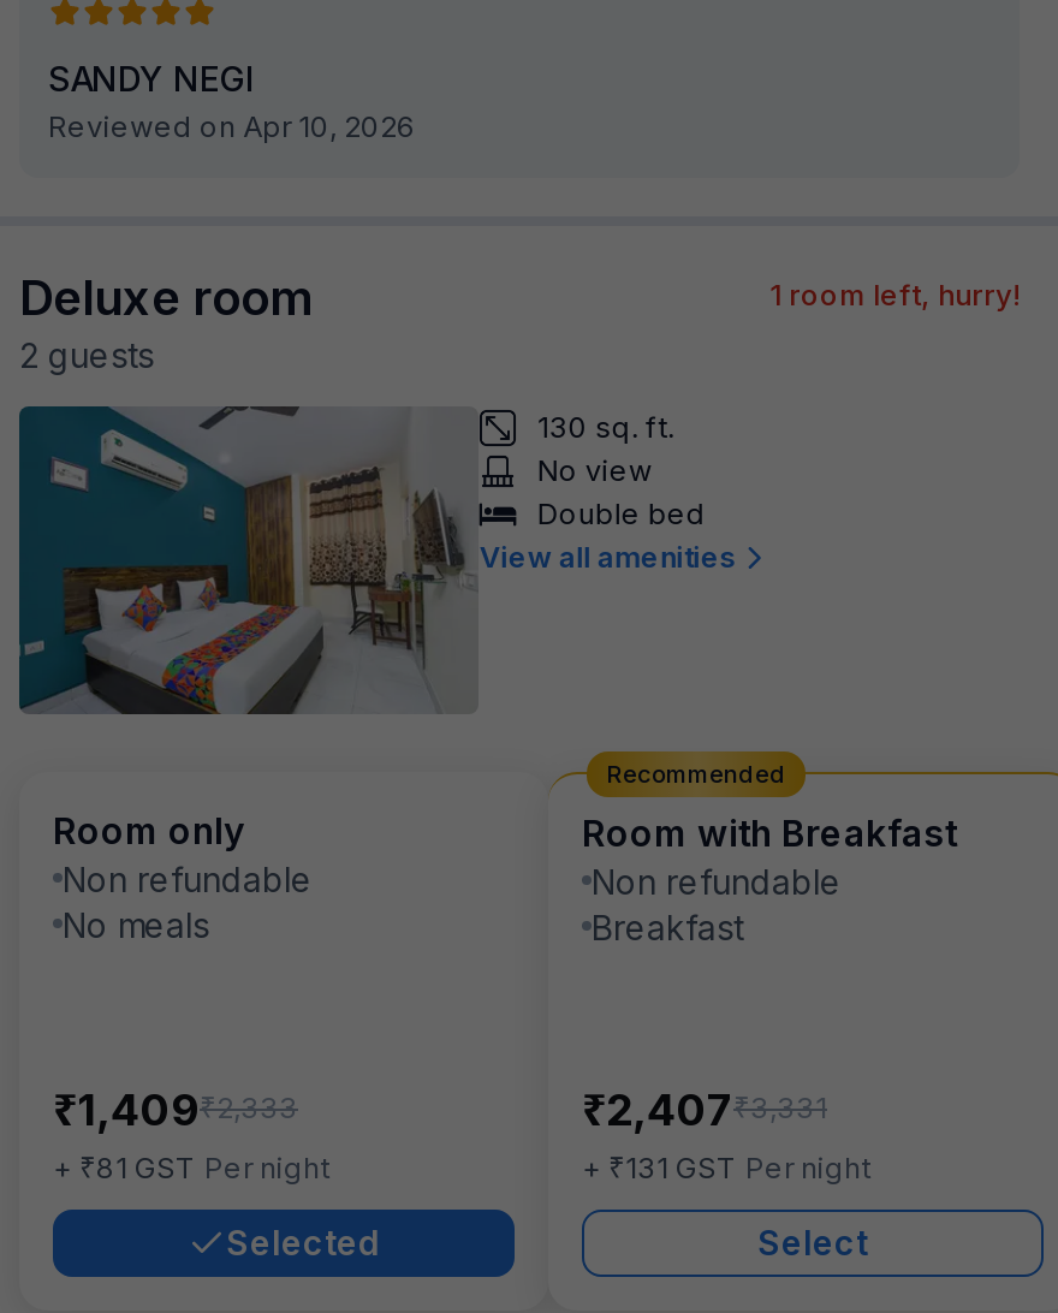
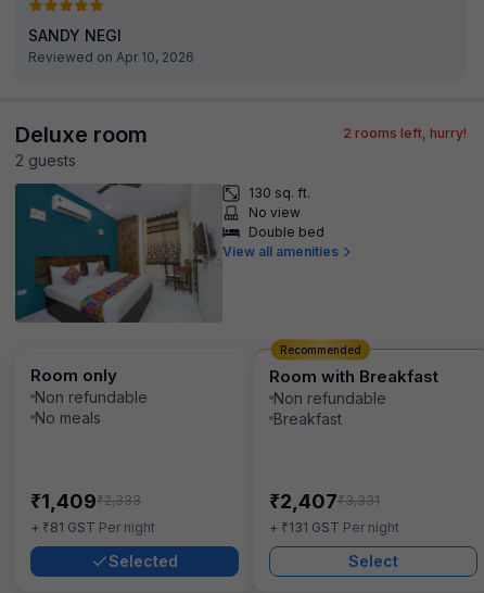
- 1 room left, hurry!
+ 2 rooms left, hurry!
